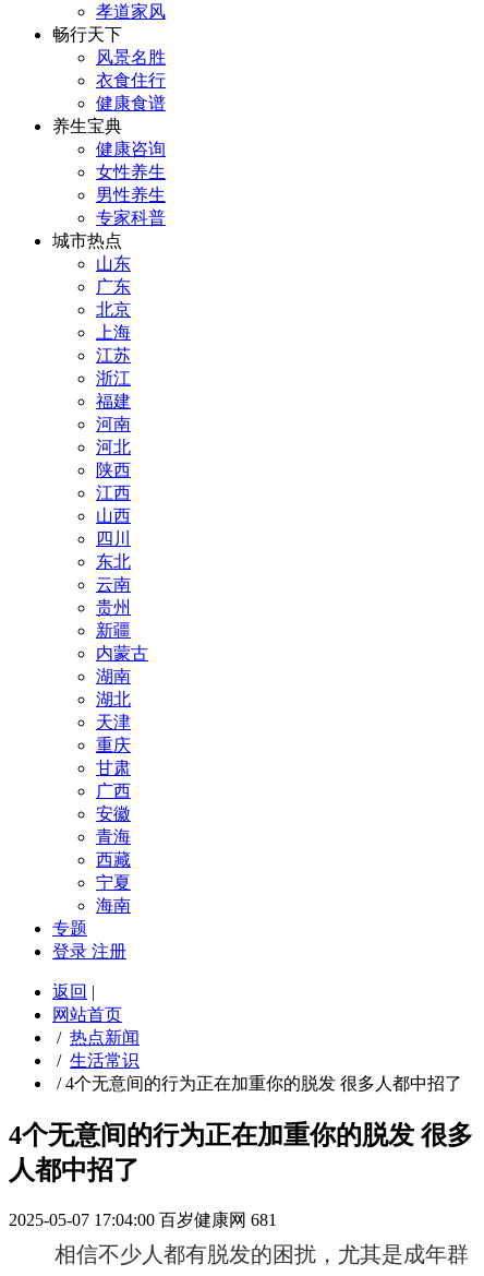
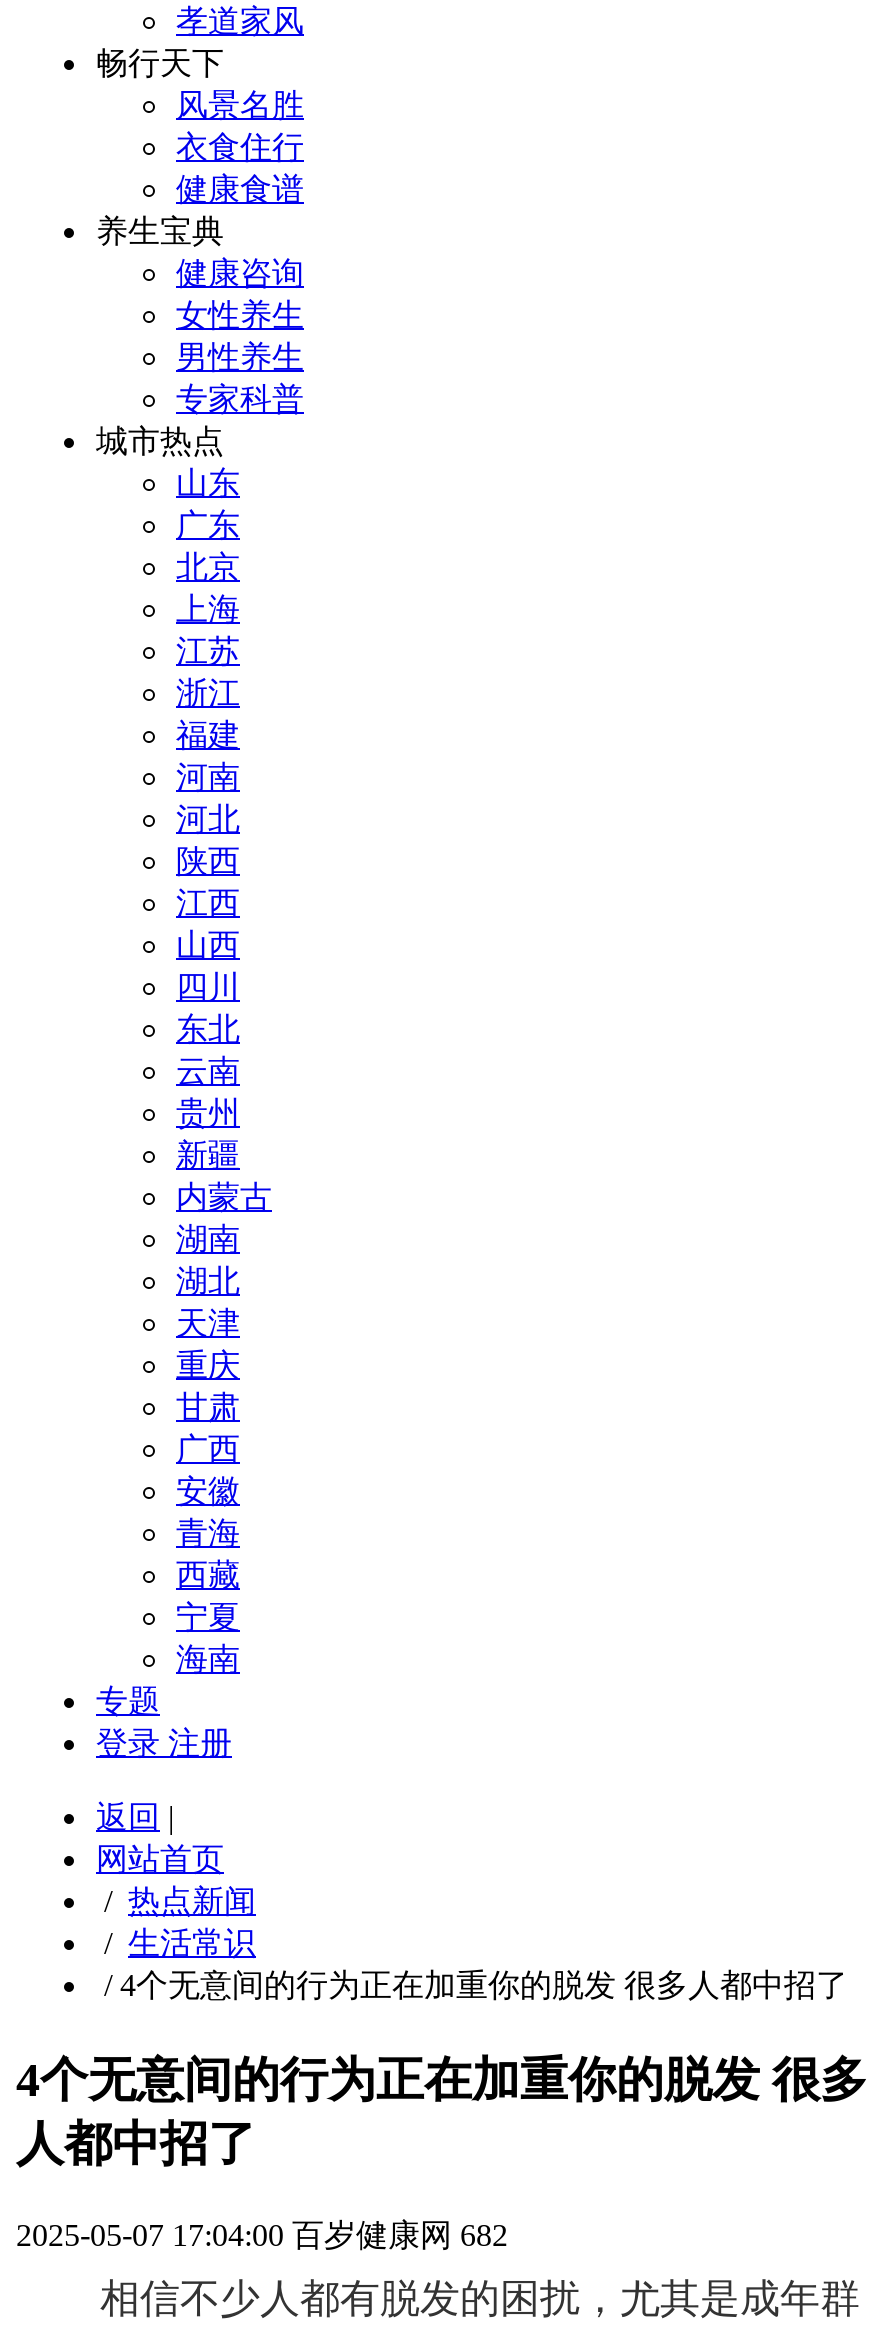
- 2025-05-07 17:04:00 百岁健康网 681
+ 2025-05-07 17:04:00 百岁健康网 682
